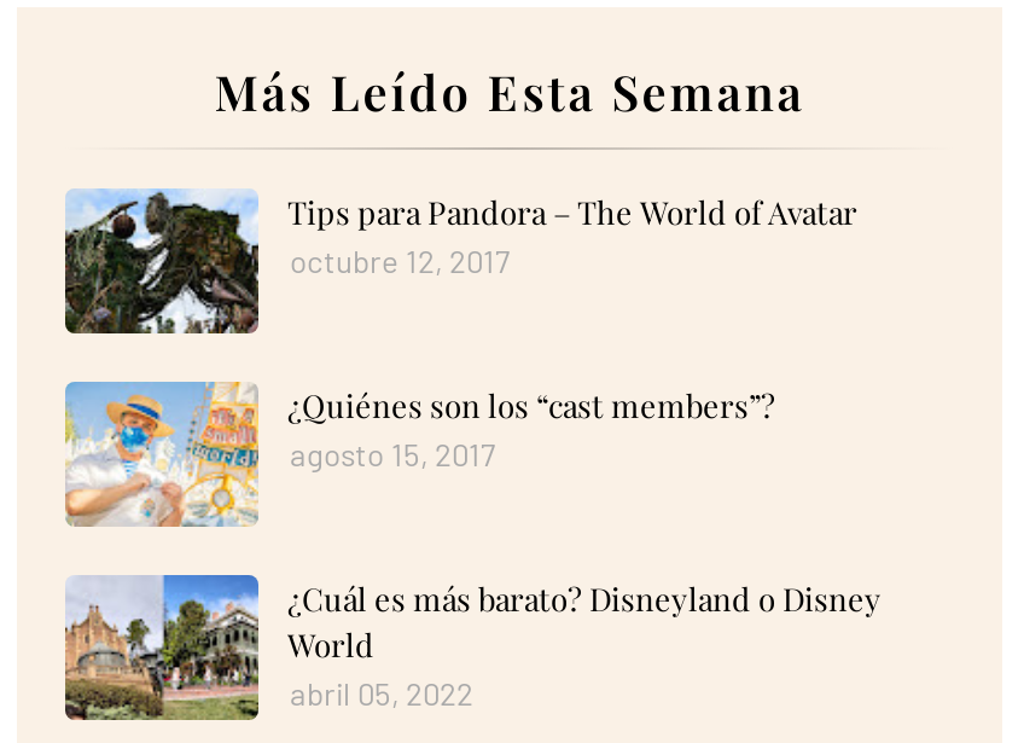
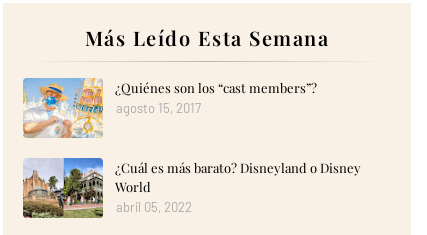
- [image]
- Tips para Pandora – The World of Avatar
- octubre 12, 2017
